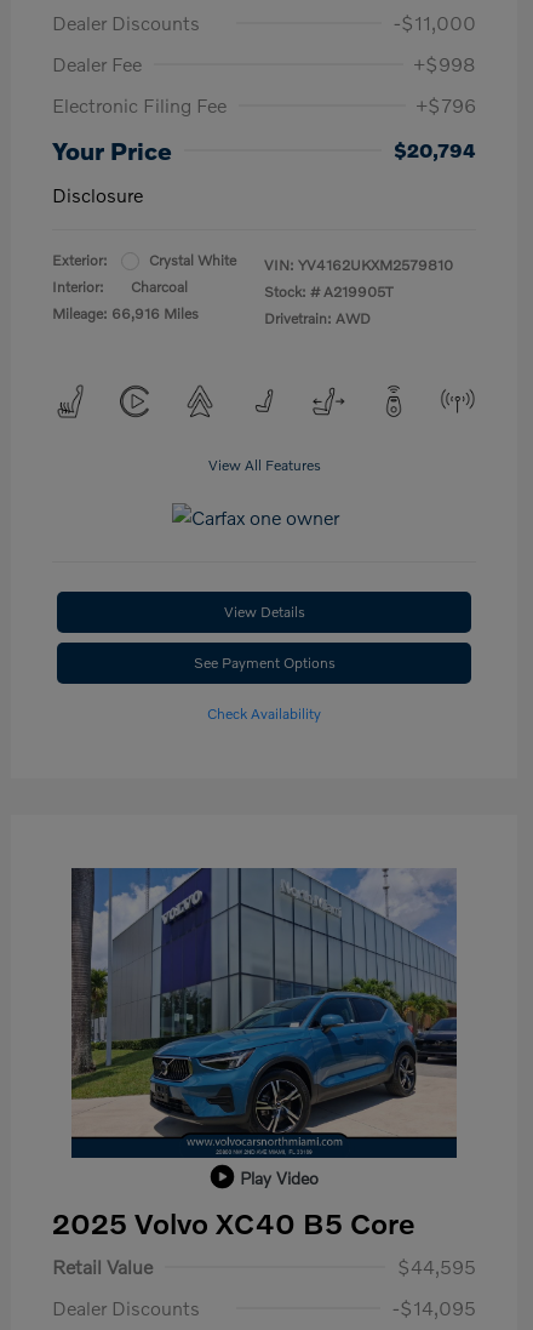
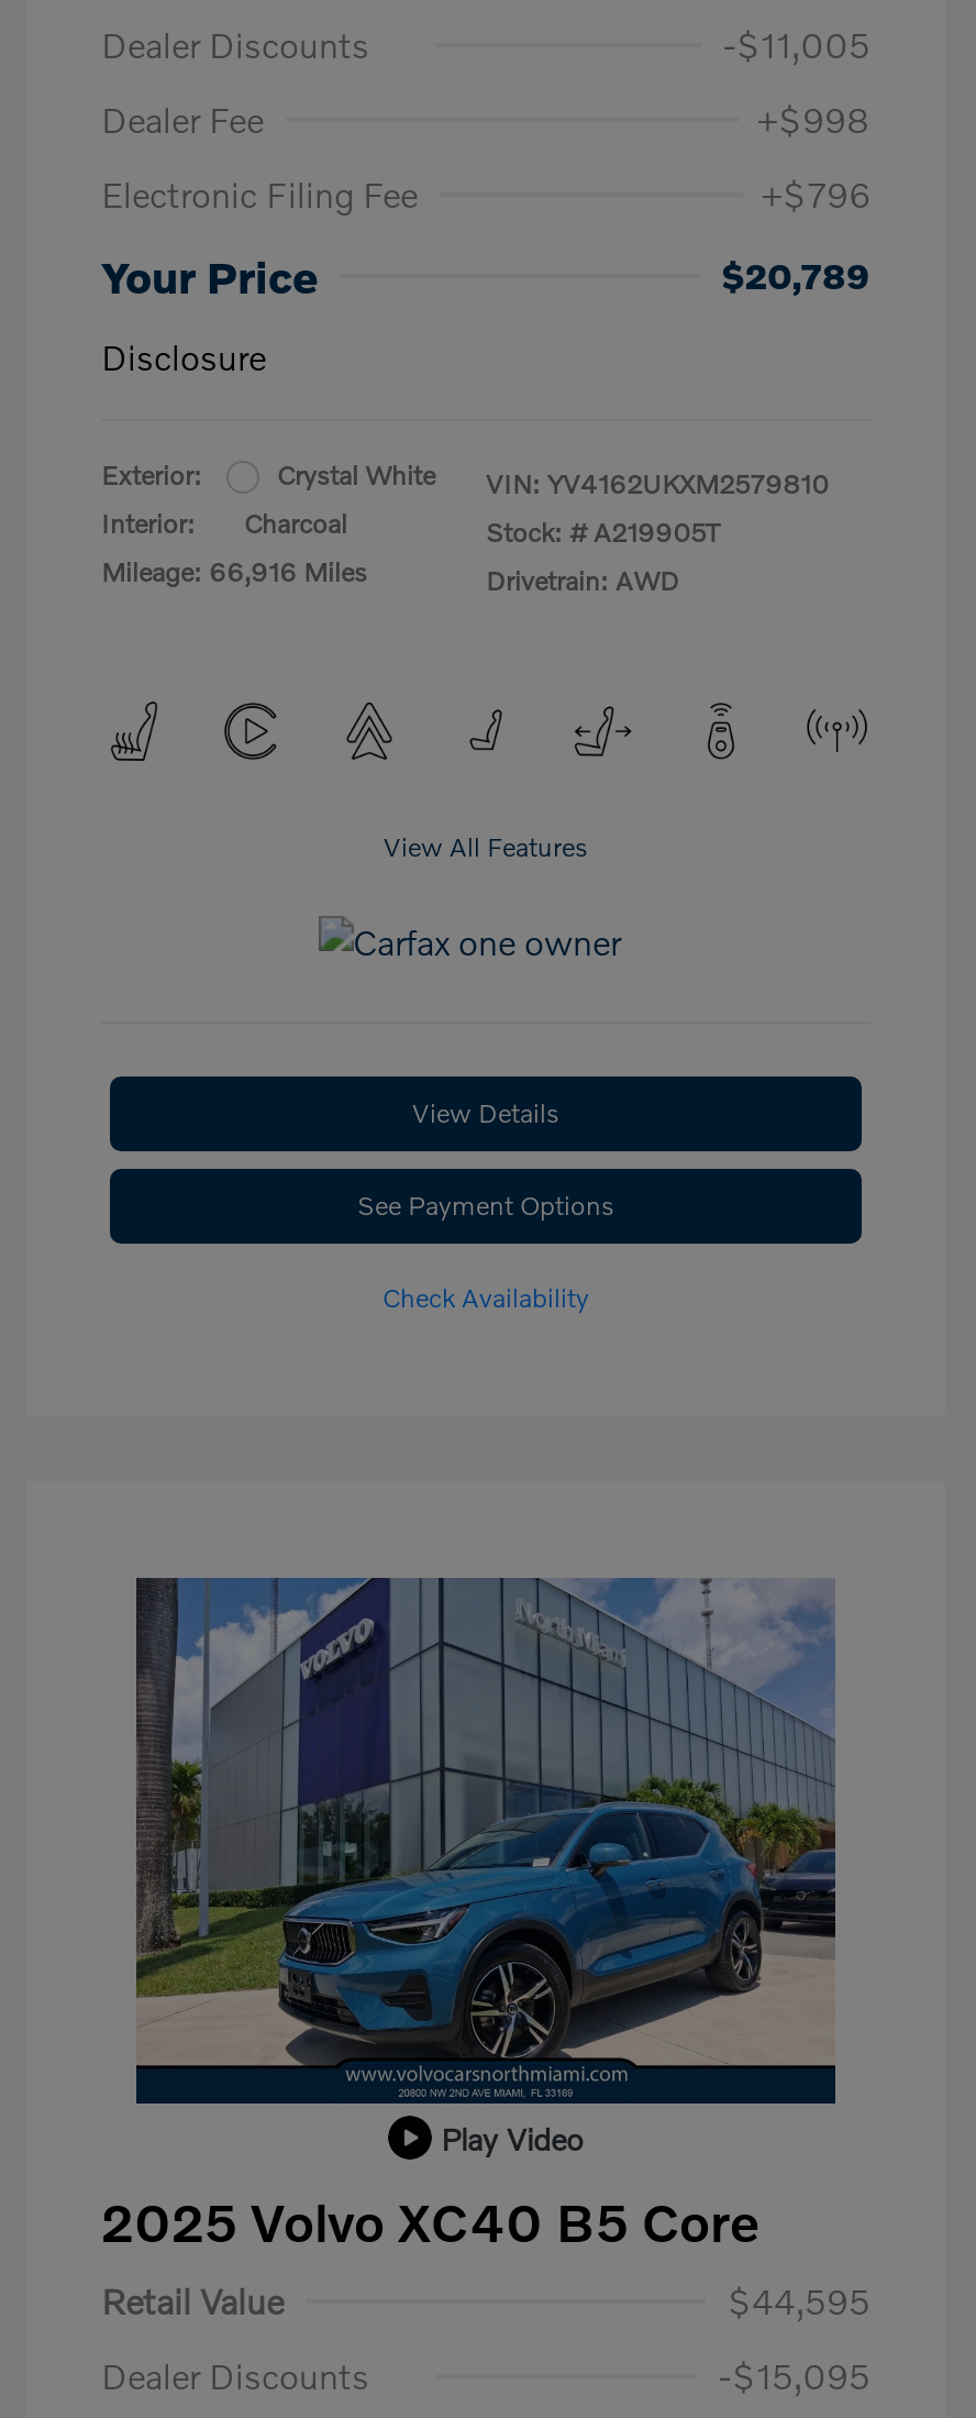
- -$11,000
+ -$11,005

- $20,794
+ $20,789

- -$14,095
+ -$15,095
